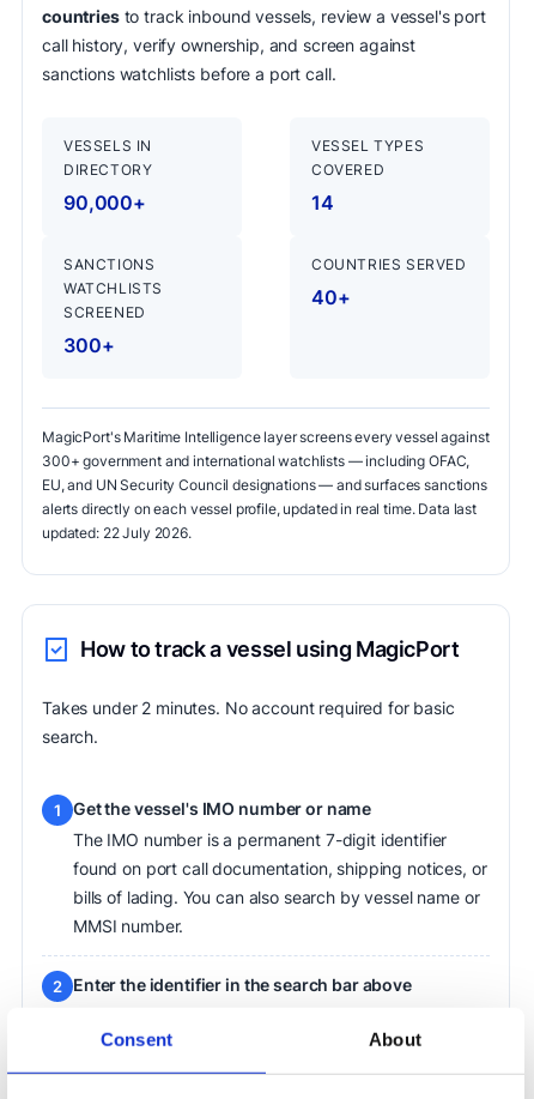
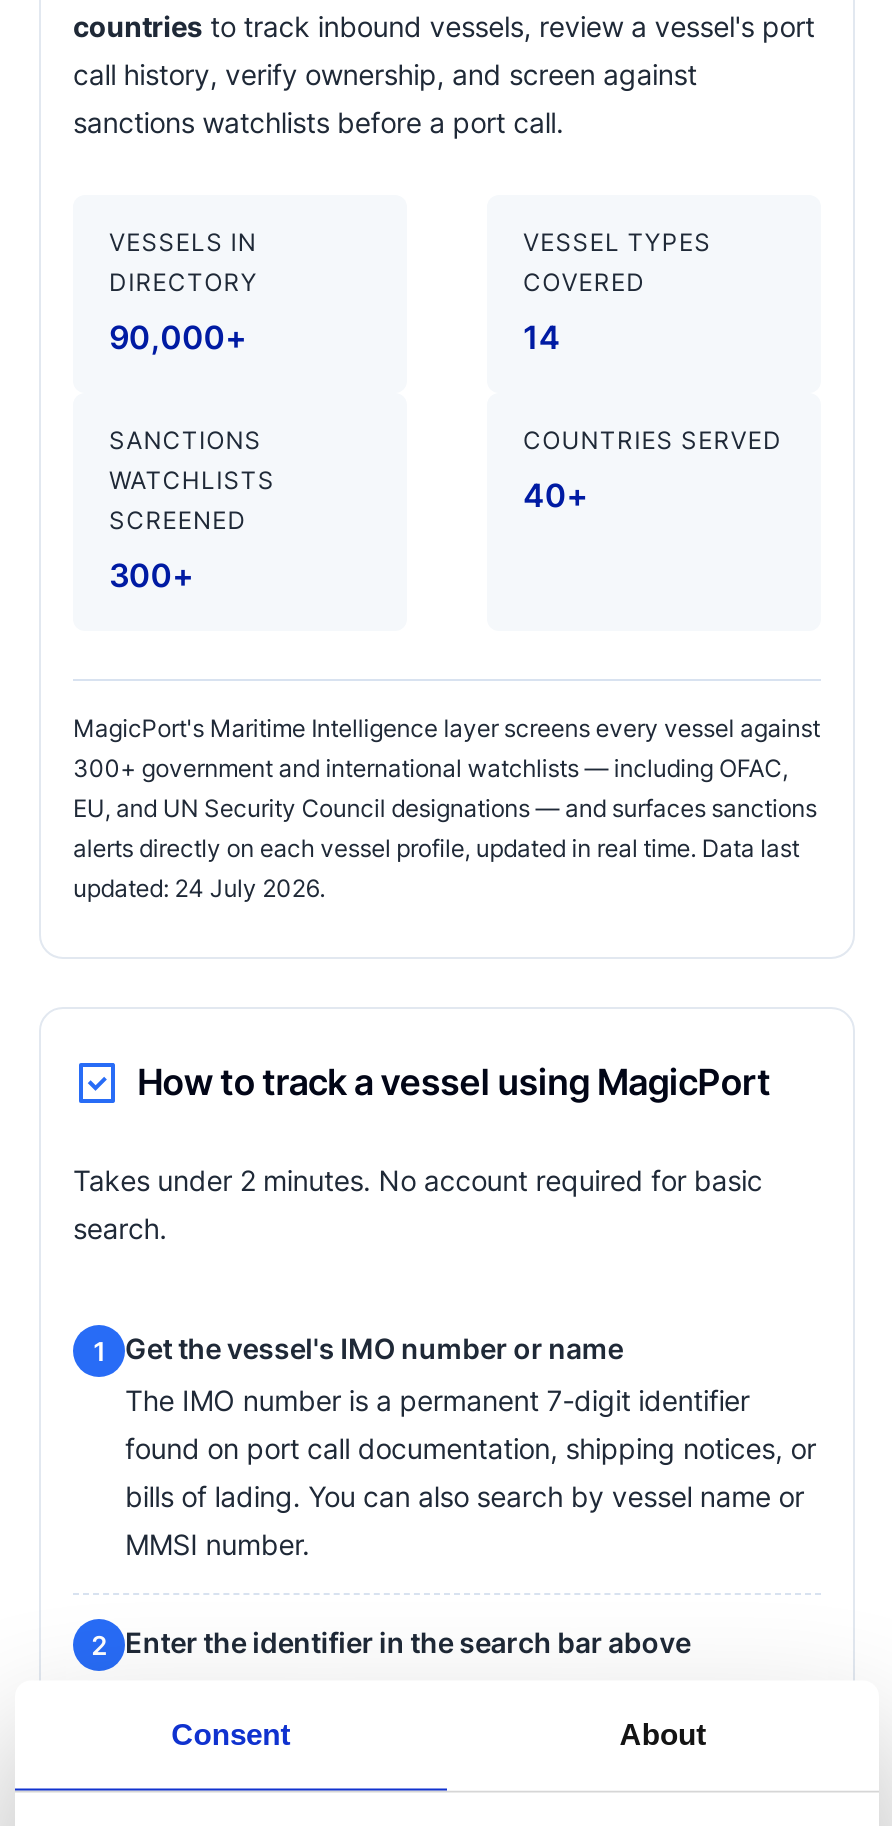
- updated: 22 July 2026.
+ updated: 24 July 2026.
